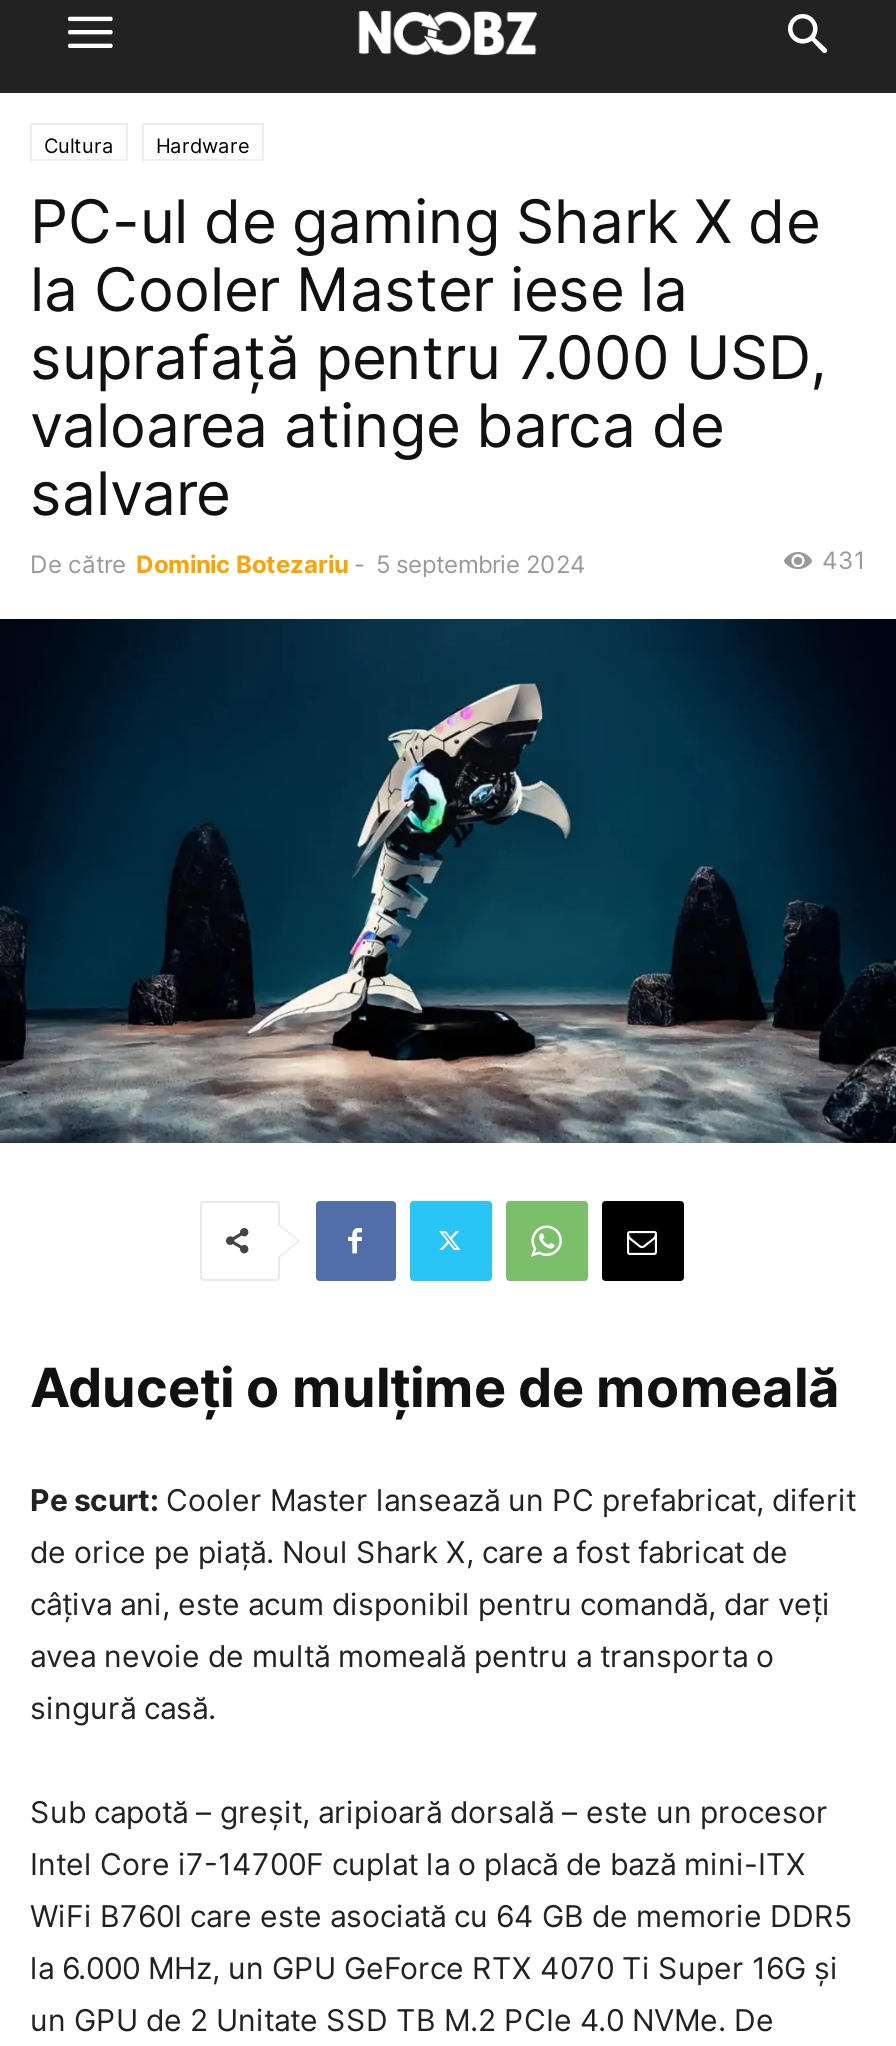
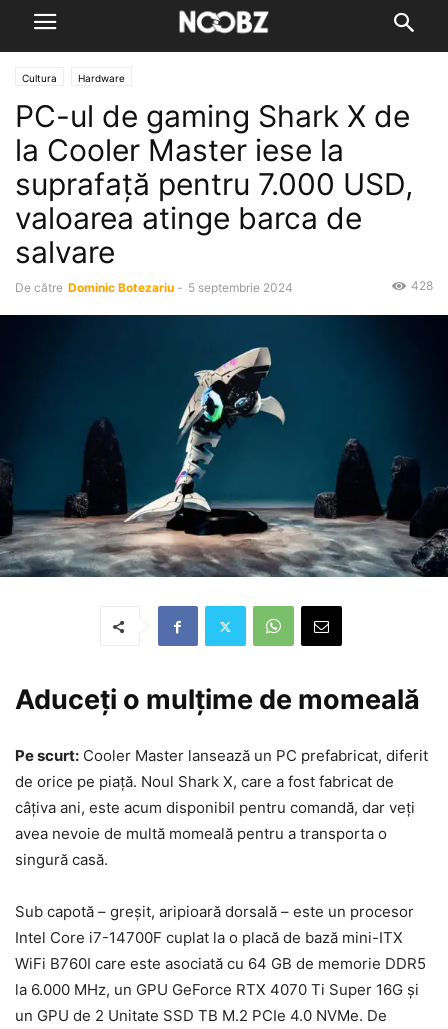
- 431
+ 428
